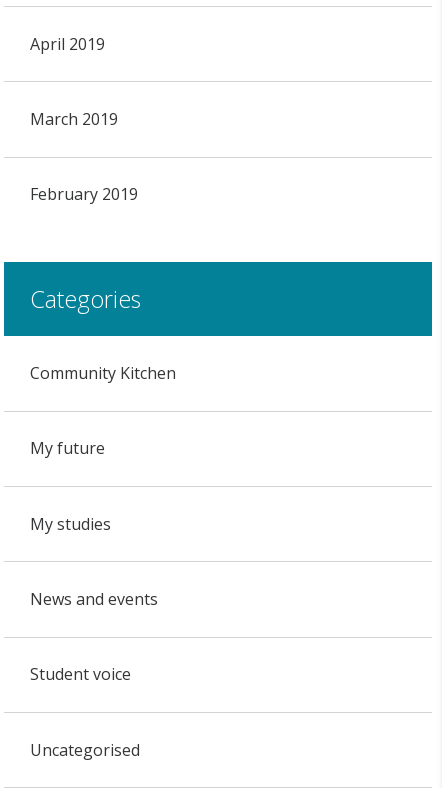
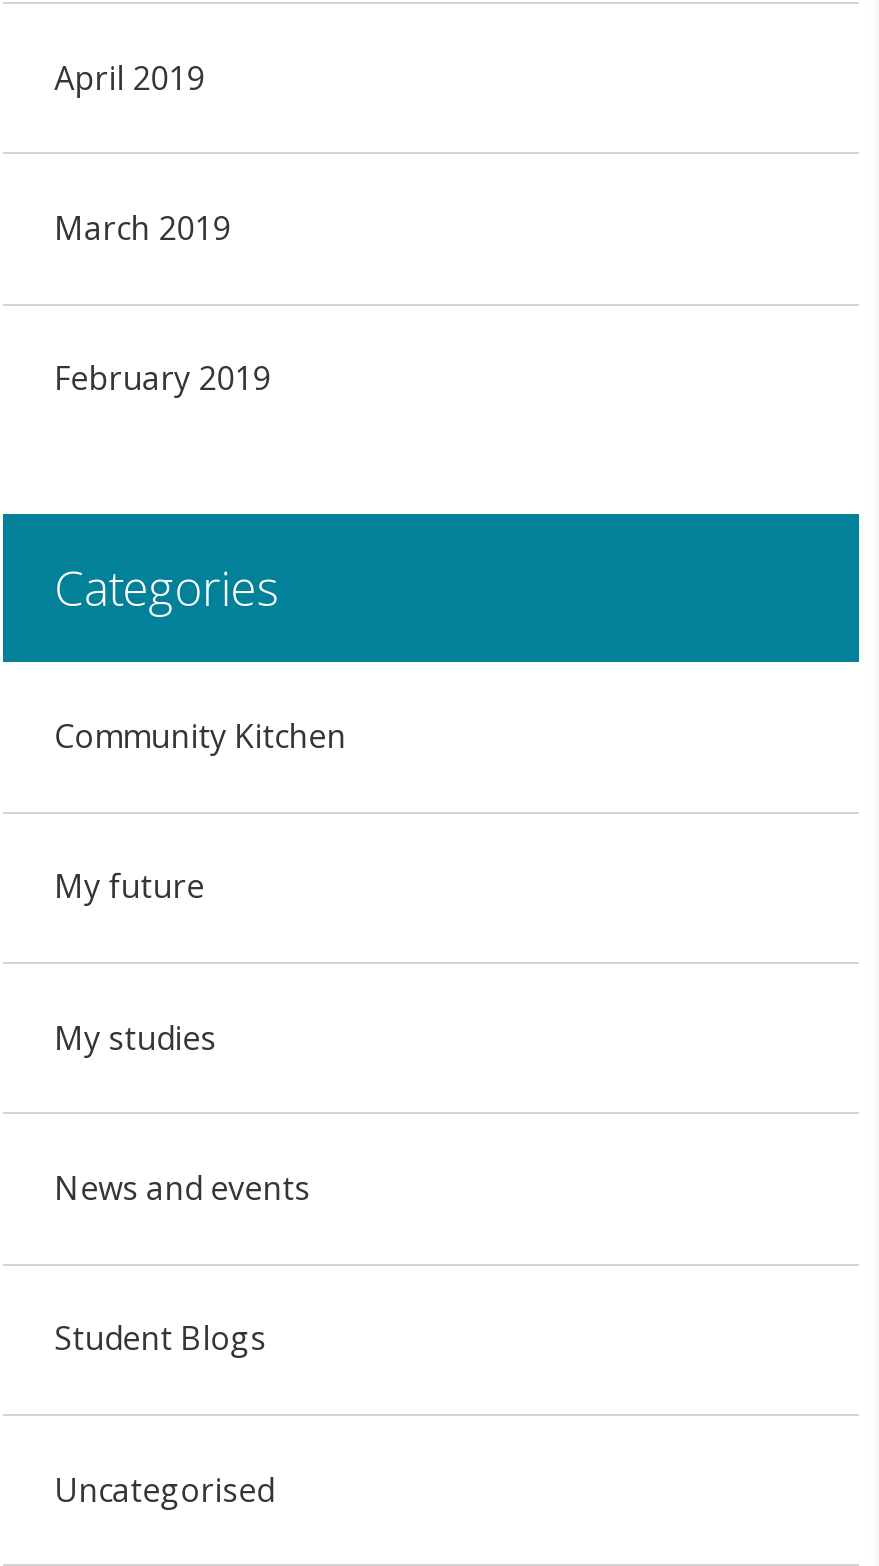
- Student voice
+ Student Blogs
